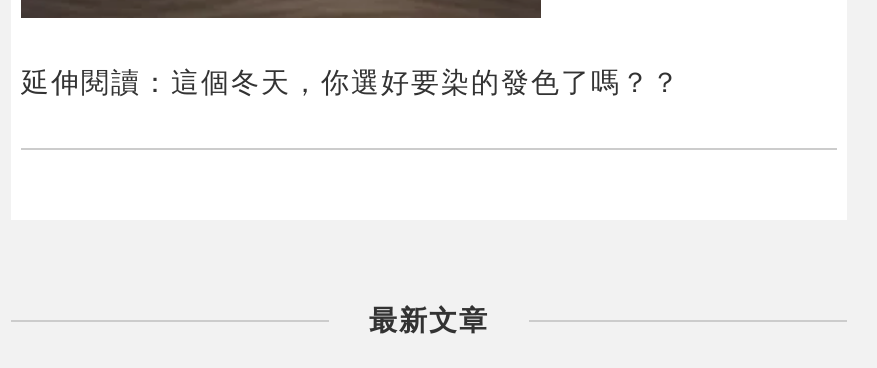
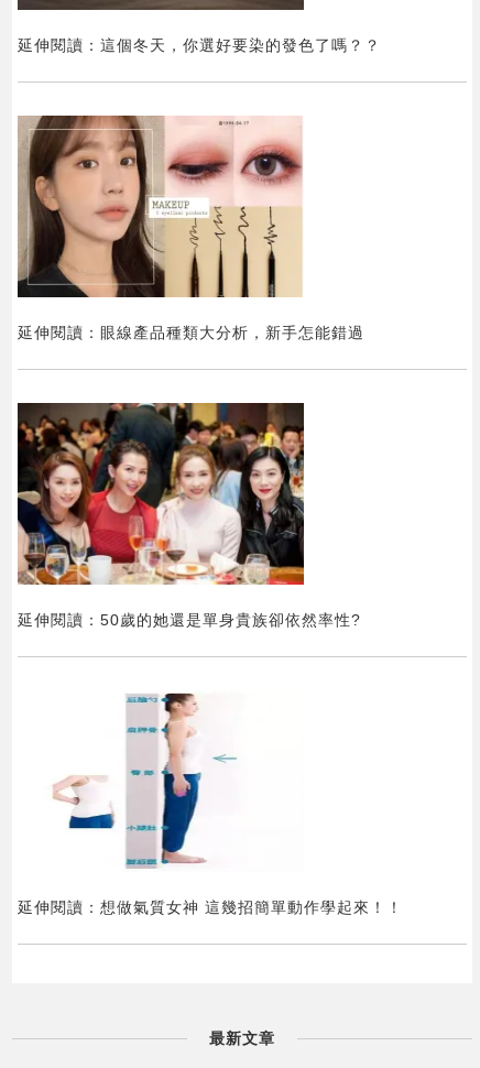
+ [image]
+ 延伸閱讀：眼線產品種類大分析，新手怎能錯過

+ [image]
+ 延伸閱讀：50歲的她還是單身貴族卻依然率性?

+ [image]
+ 延伸閱讀：想做氣質女神 這幾招簡單動作學起來！！

+ [image]
